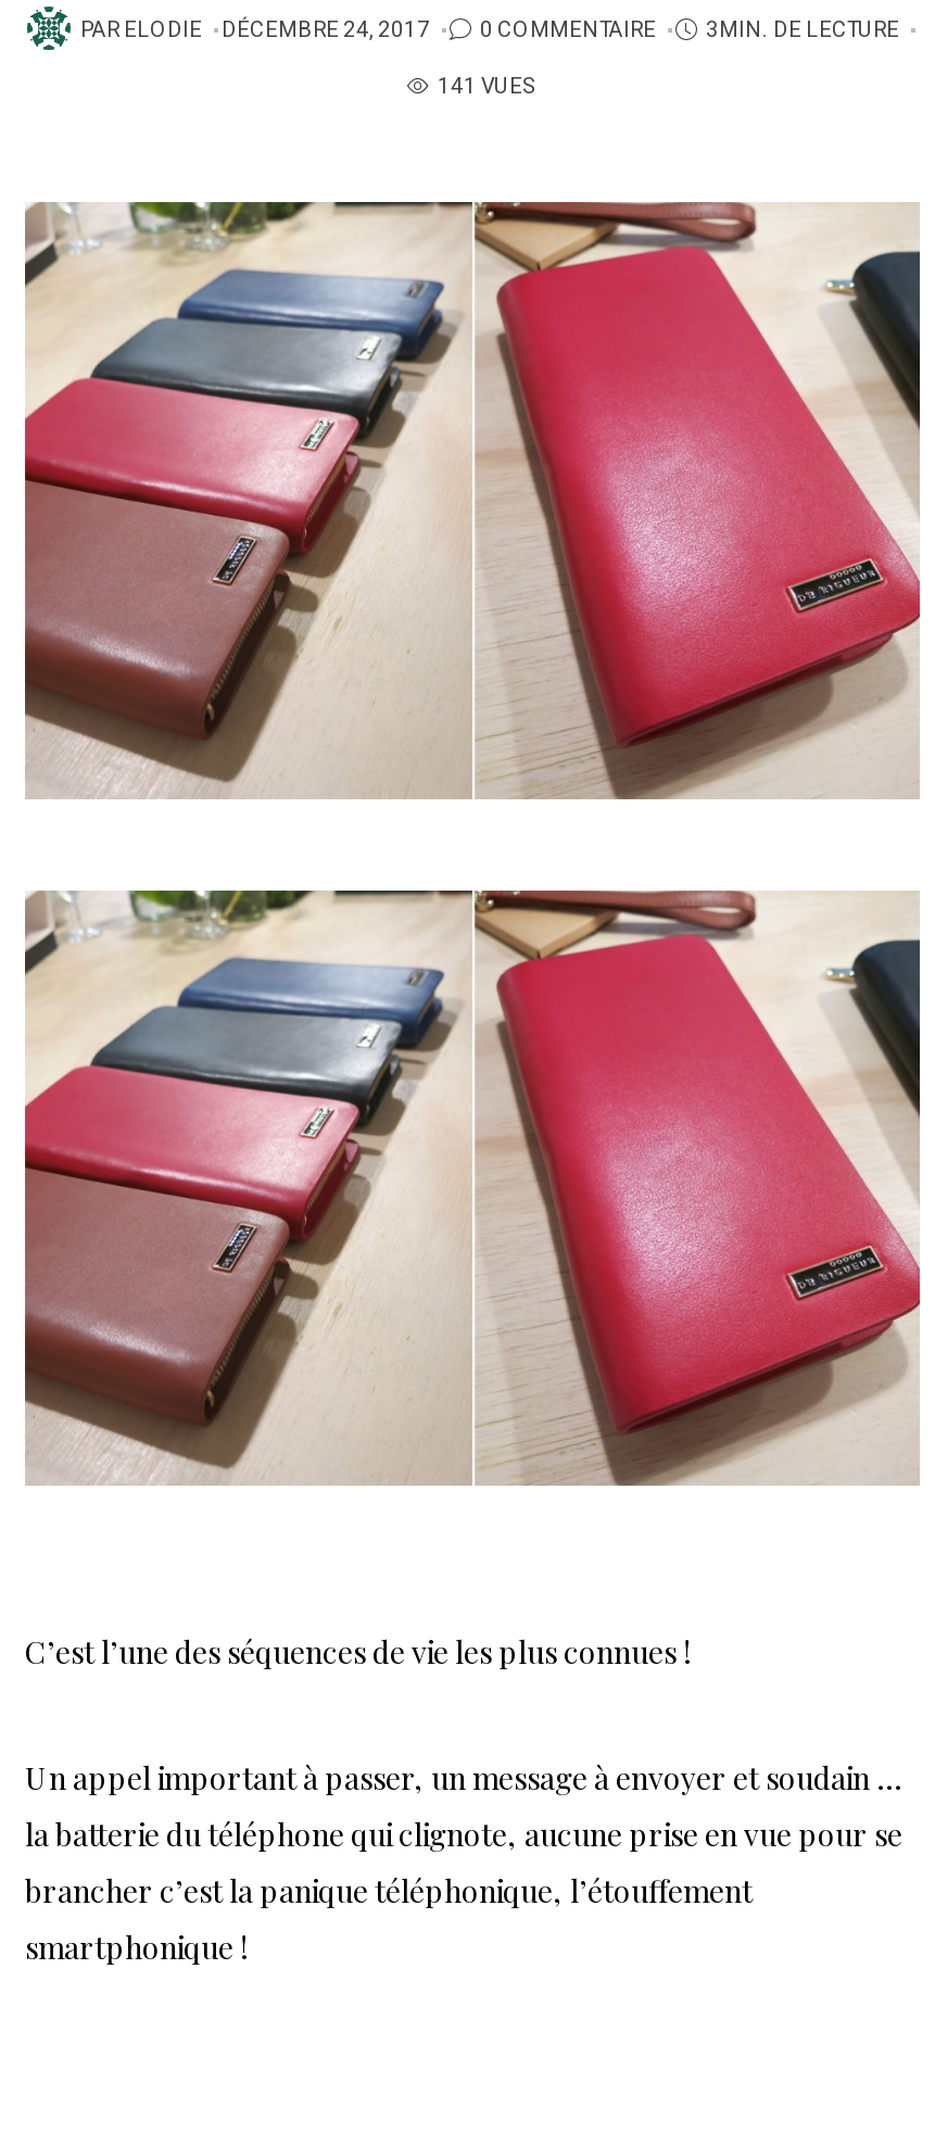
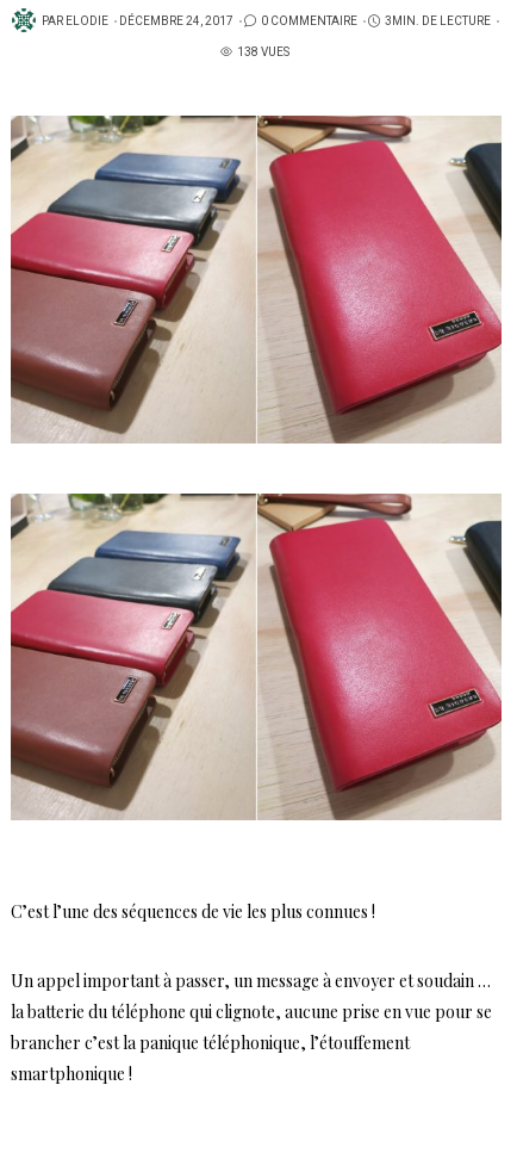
- 141 VUES
+ 138 VUES
